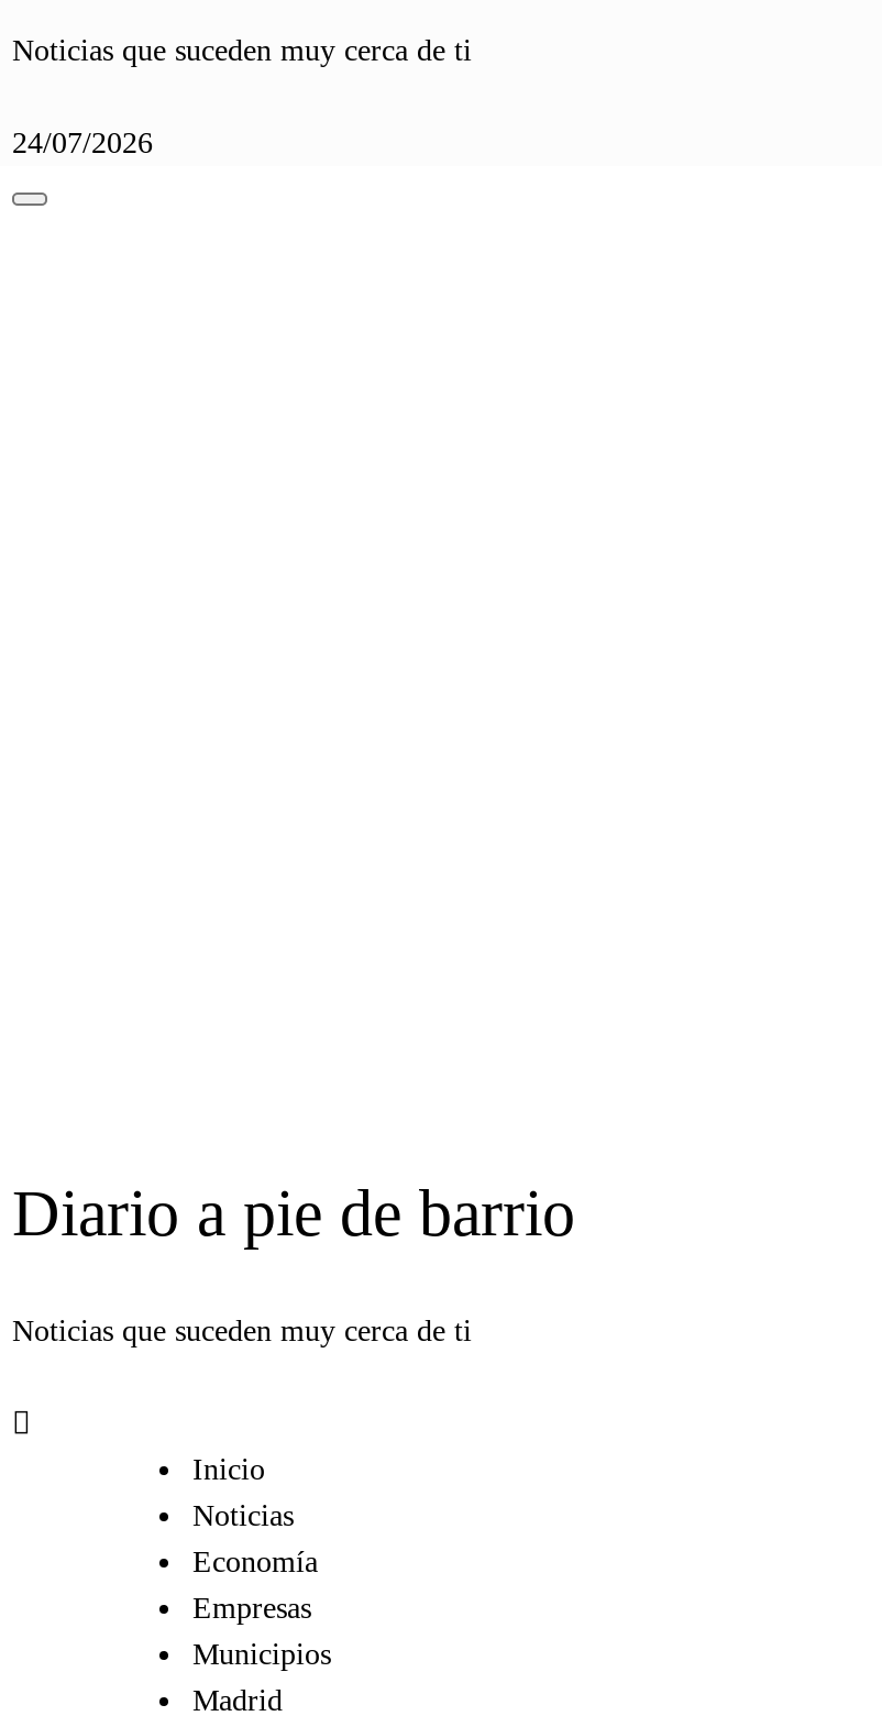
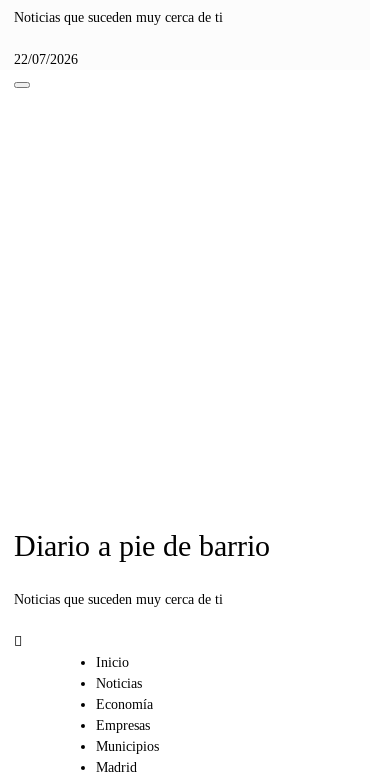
- 24/07/2026
+ 22/07/2026
